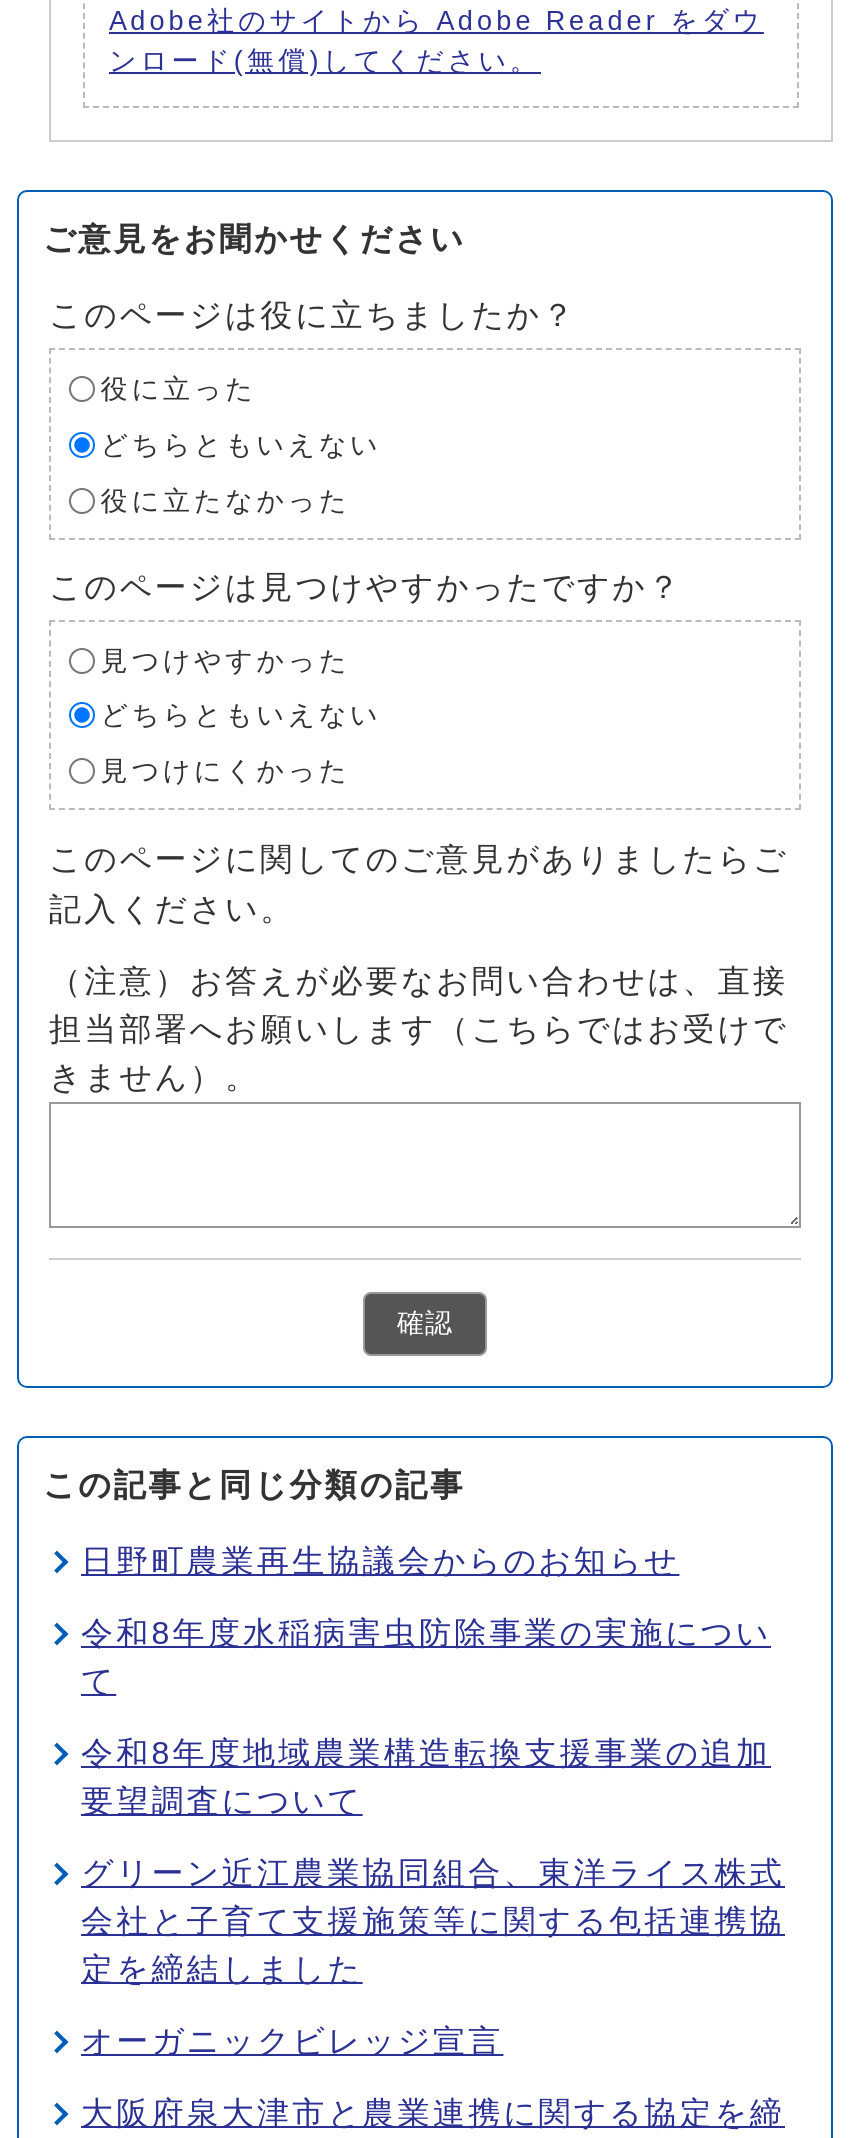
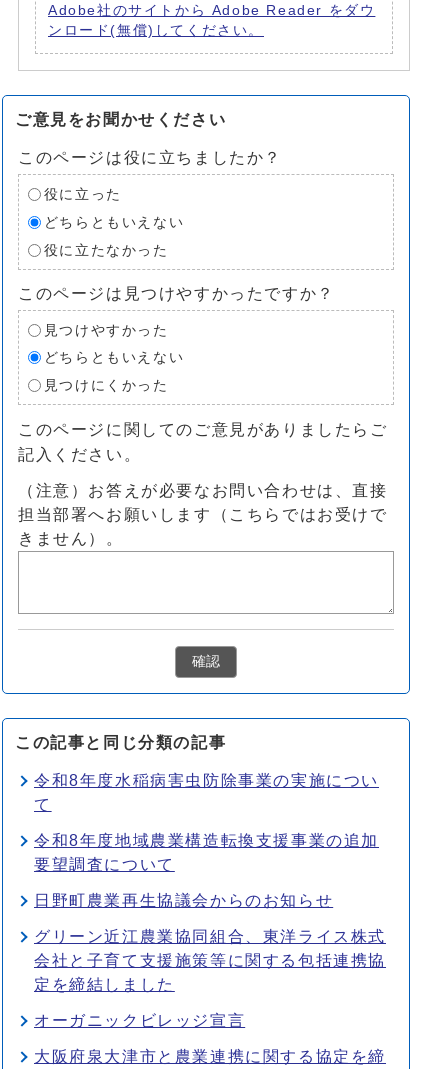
moved down: 日野町農業再生協議会からのお知らせ

moved up: 令和8年度水稲病害虫防除事業の実施につい | て | 令和8年度地域農業構造転換支援事業の追加 | 要望調査について
